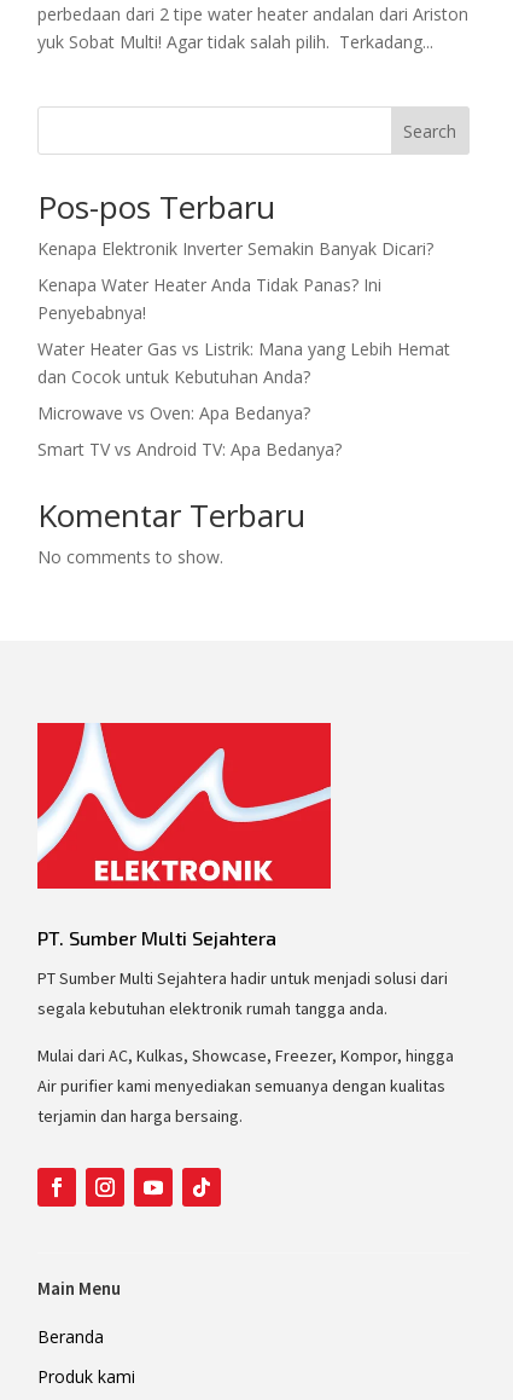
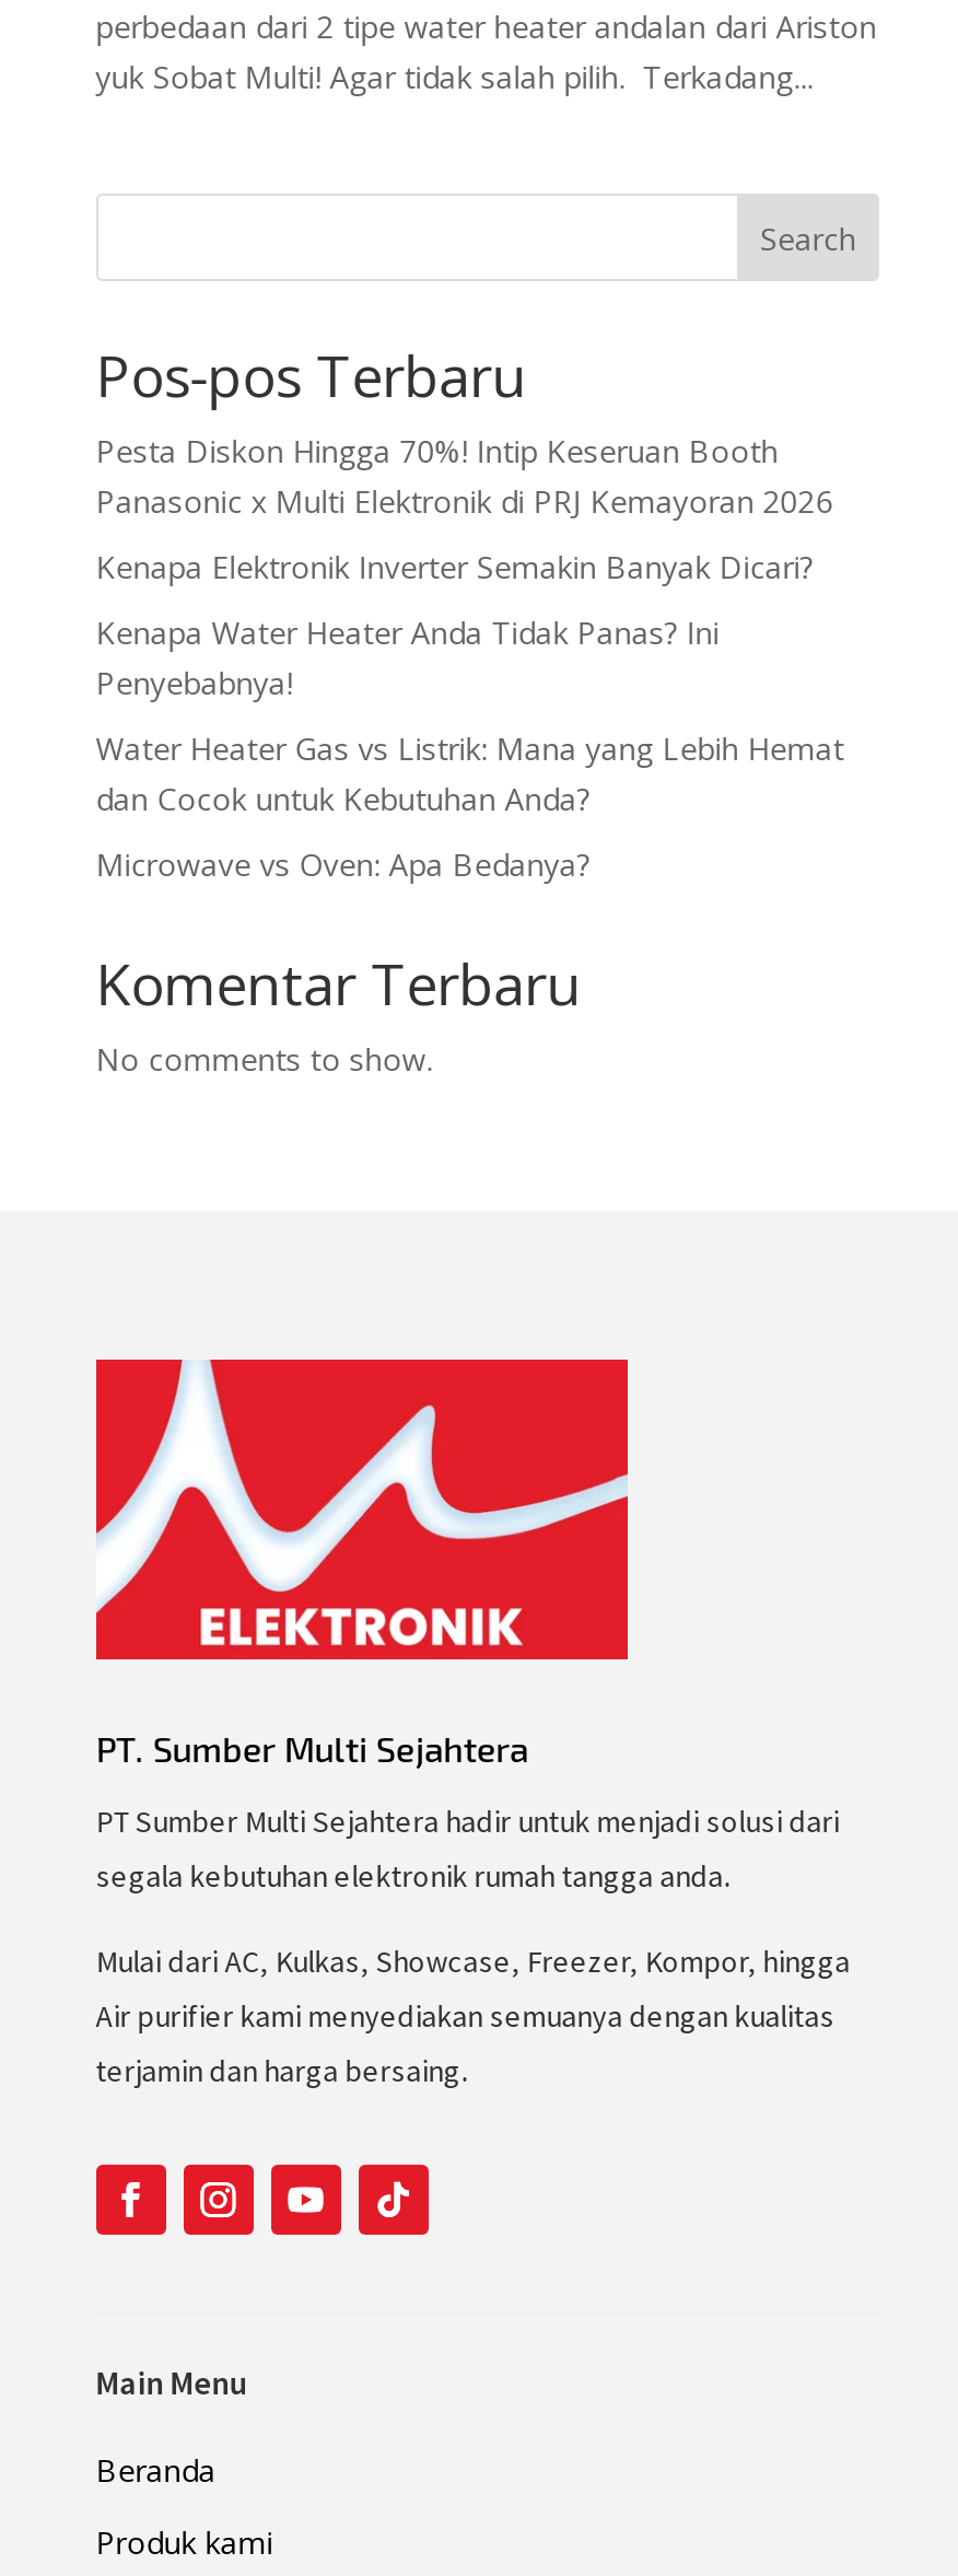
+ Pesta Diskon Hingga 70%! Intip Keseruan Booth
+ Panasonic x Multi Elektronik di PRJ Kemayoran 2026

moved down: Kenapa Elektronik Inverter Semakin Banyak Dicari? | Kenapa Water Heater Anda Tidak Panas? Ini | Penyebabnya! | Water Heater Gas vs Listrik: Mana yang Lebih Hemat | dan Cocok untuk Kebutuhan Anda? | Microwave vs Oven: Apa Bedanya?

- Smart TV vs Android TV: Apa Bedanya?
